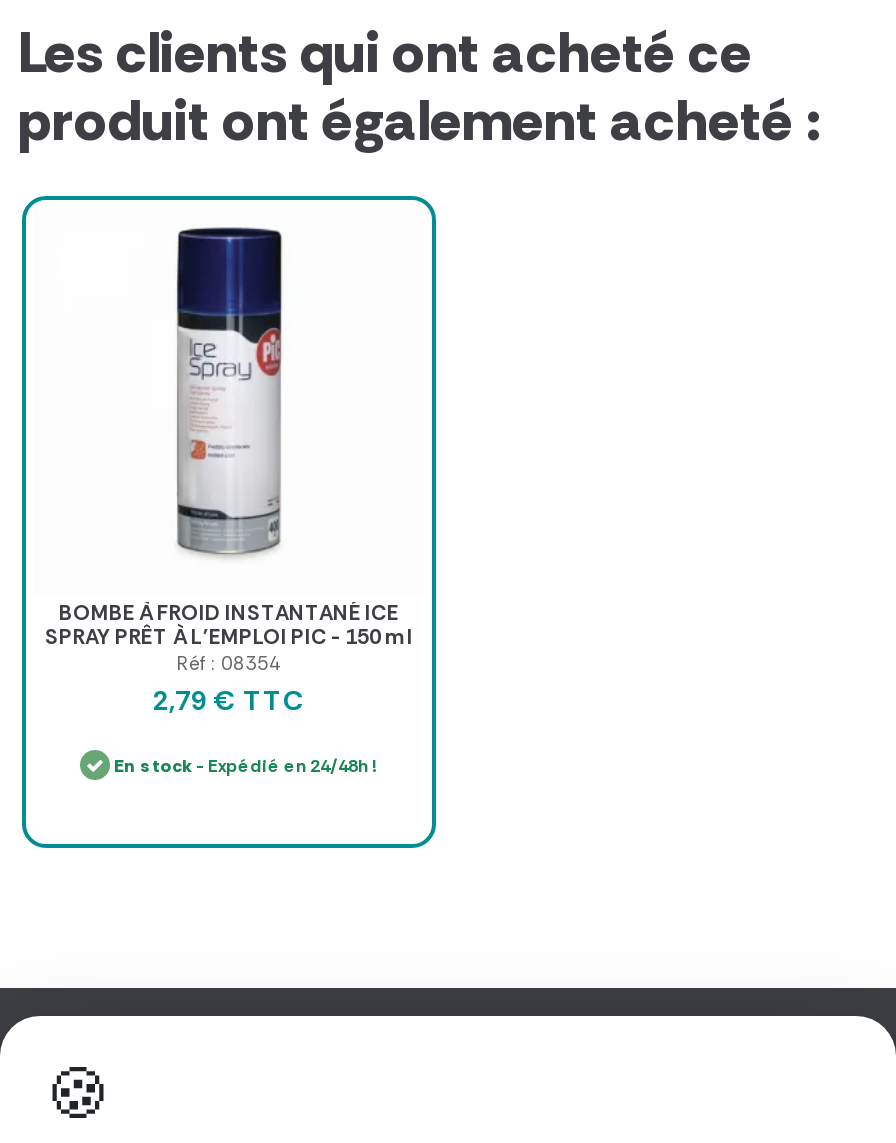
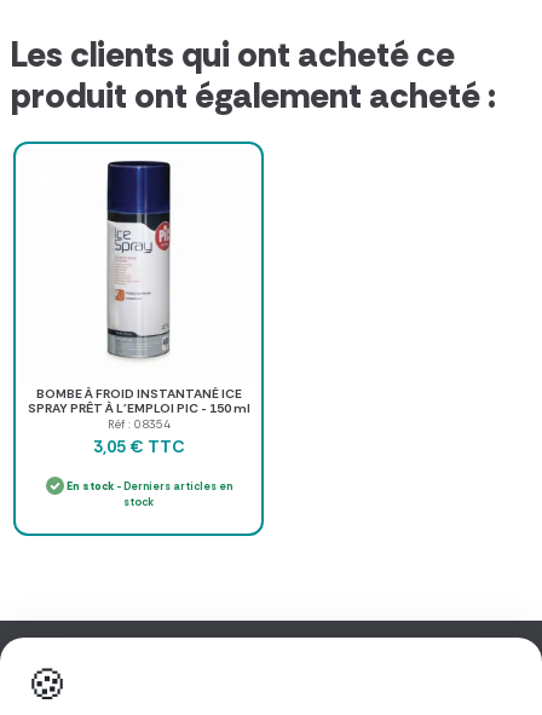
- 2,79 €TTC
+ 3,05 €TTC

- En stock - Expédié en 24/48h !
+ En stock - Derniers articles en
+ stock
